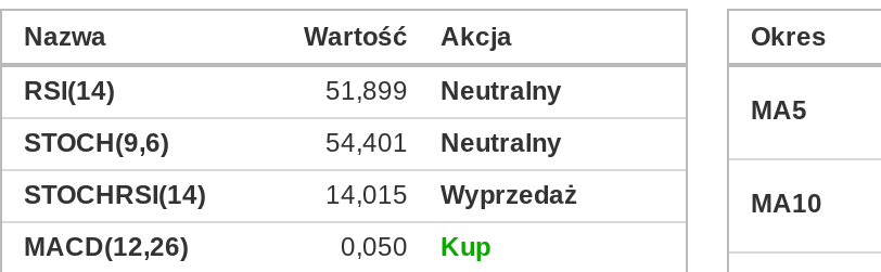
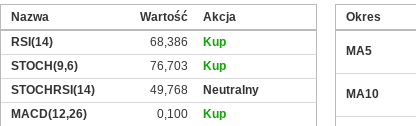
- 51,899
- Neutralny
+ 68,386
+ Kup

- 54,401
- Neutralny
+ 76,703
+ Kup

- 14,015
- Wyprzedaż
+ 49,768
+ Neutralny

- 0,050 Kup
+ 0,100 Kup
